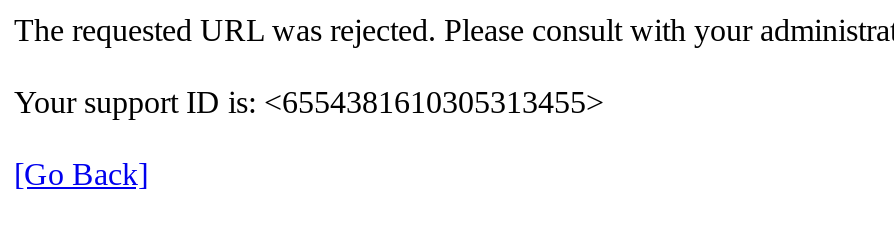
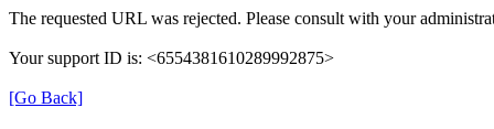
- Your support ID is: <6554381610305313455>
+ Your support ID is: <6554381610289992875>
